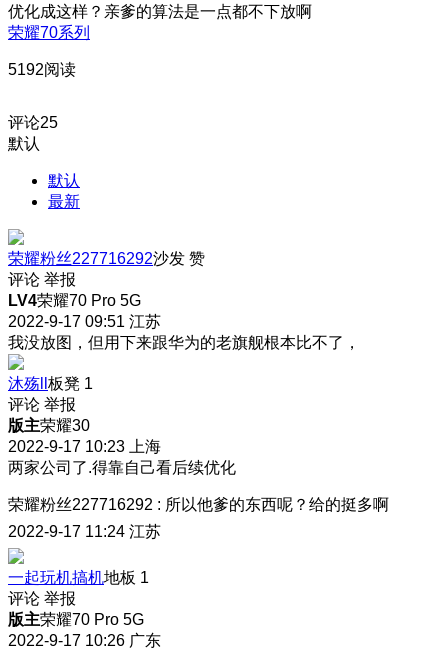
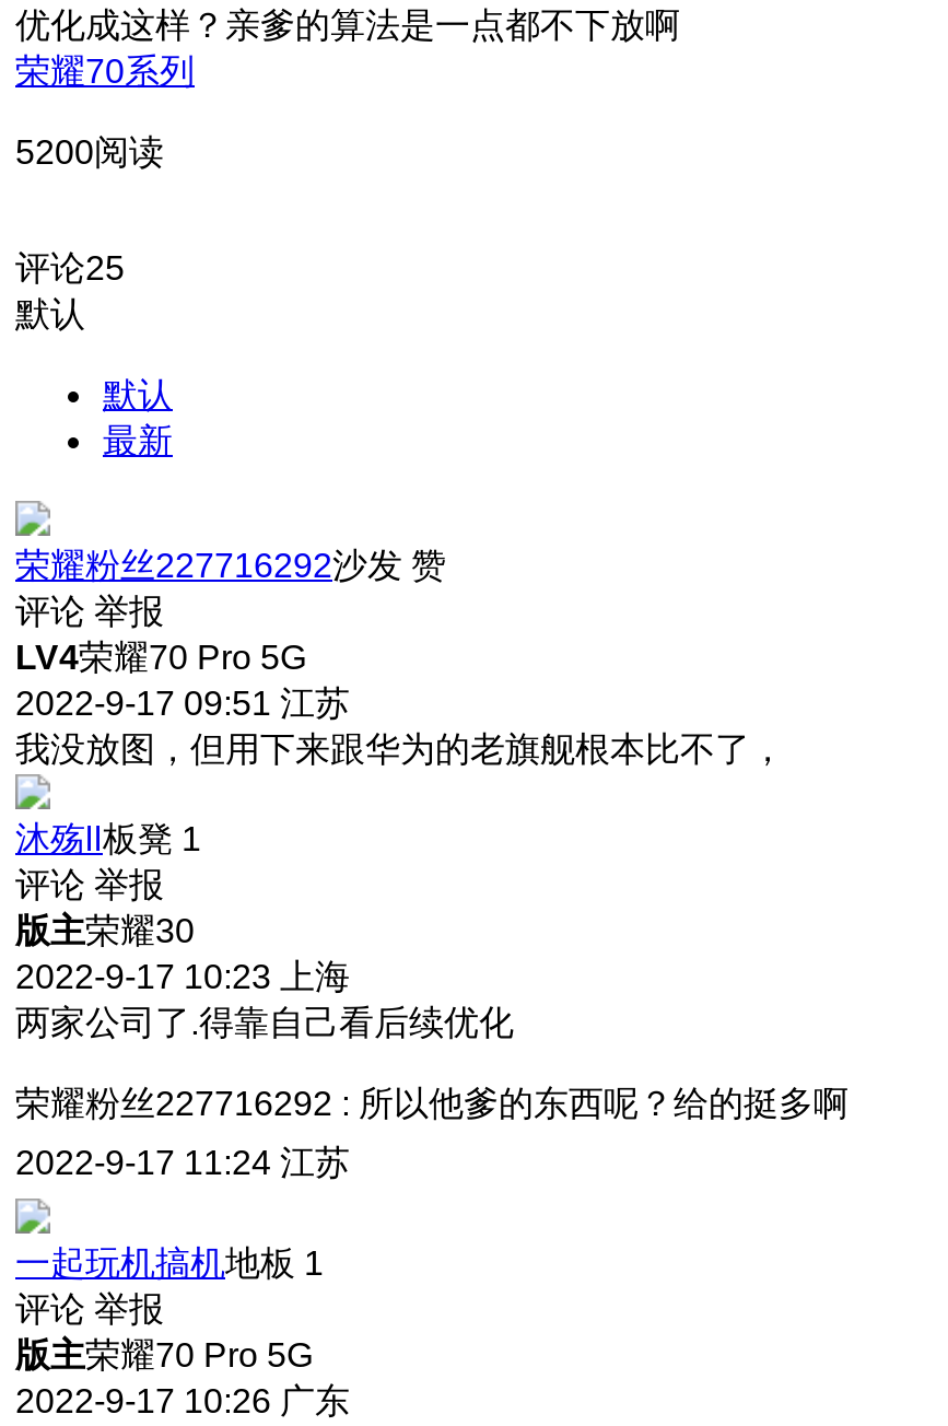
- 5192阅读
+ 5200阅读
